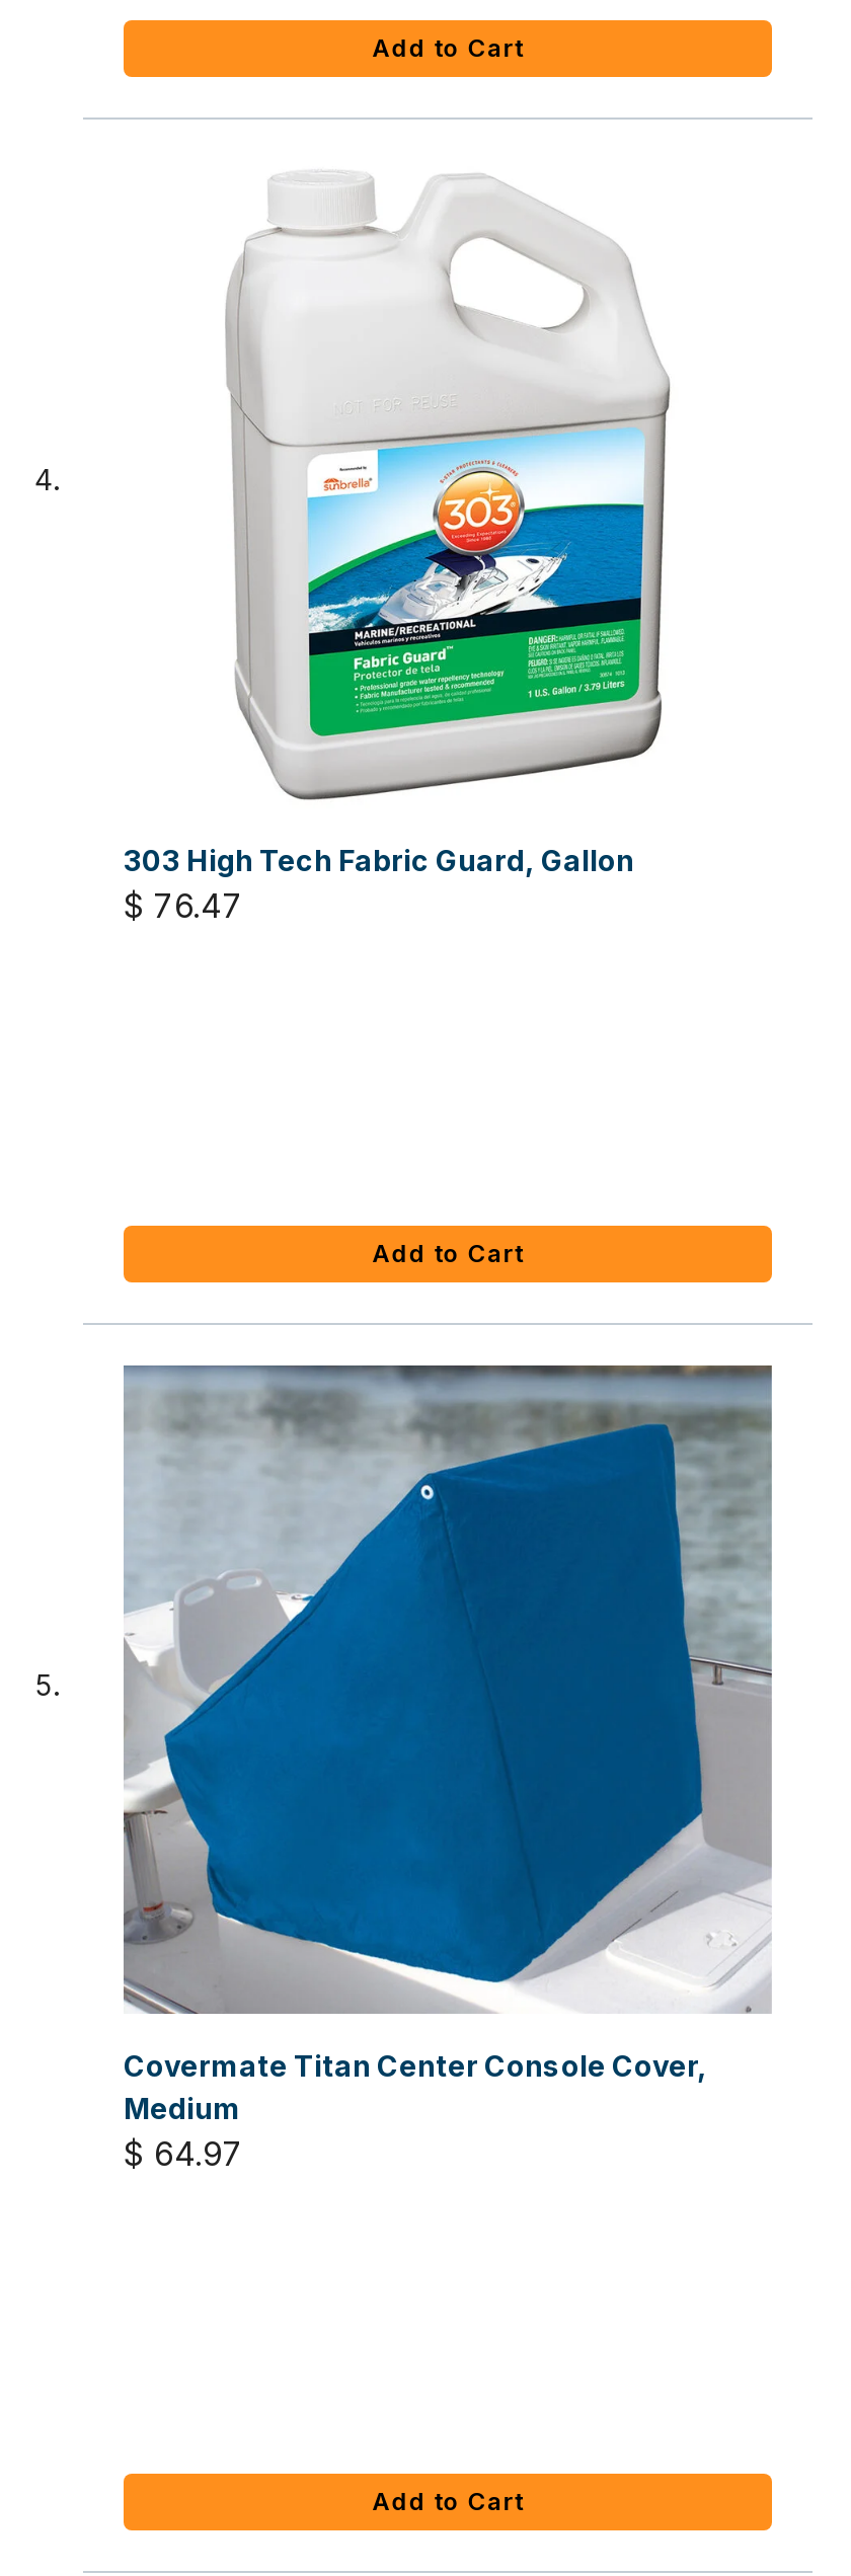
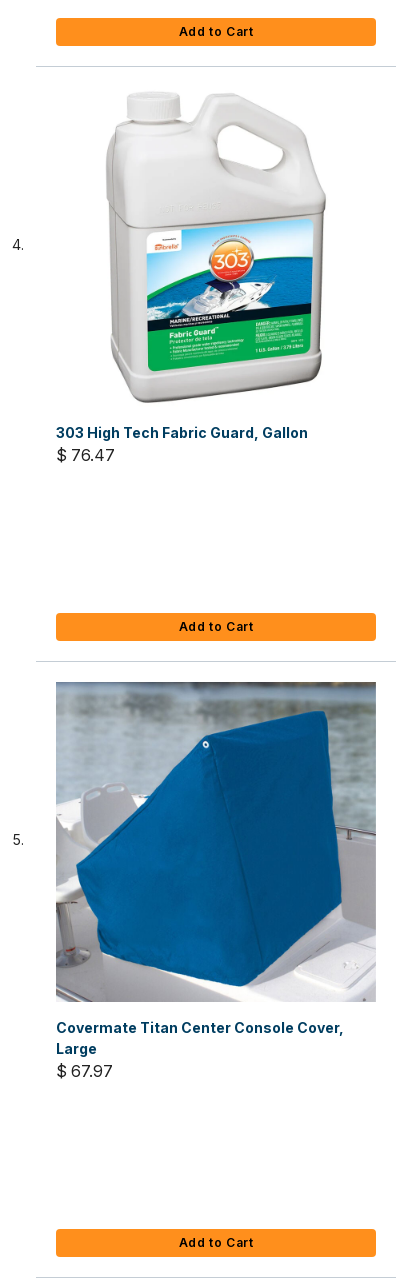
- Medium
- $ 64.97
+ Large
+ $ 67.97
